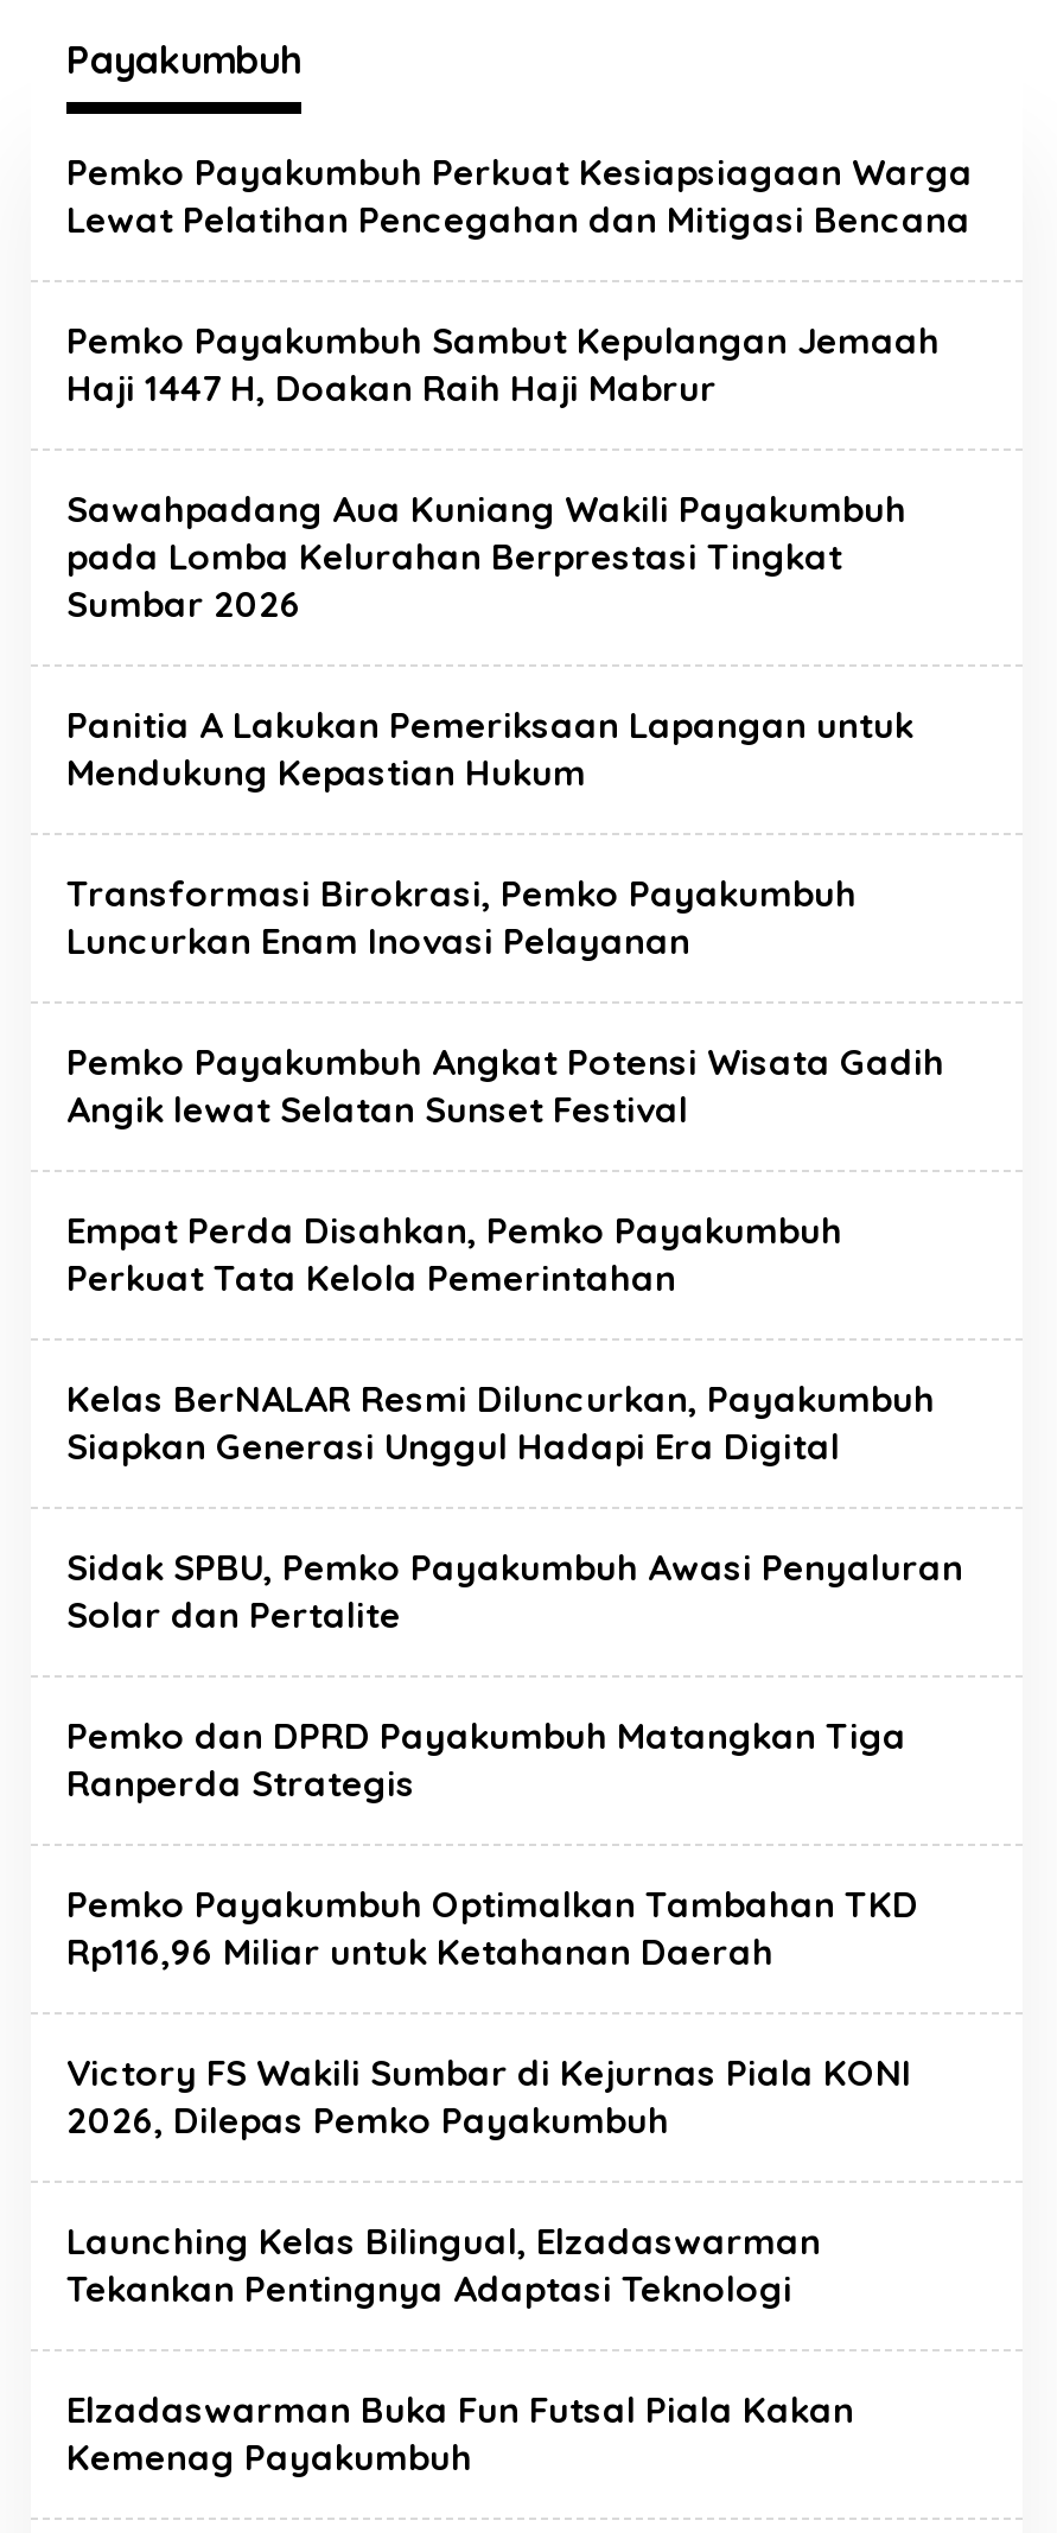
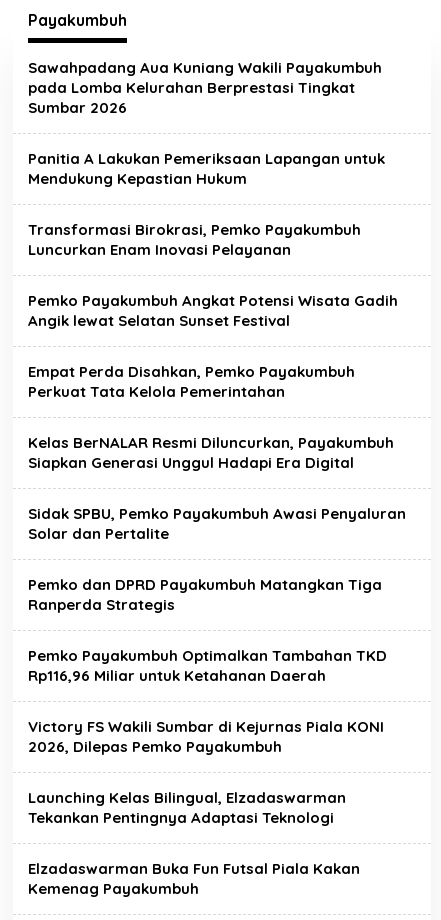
- Pemko Payakumbuh Perkuat Kesiapsiagaan Warga
- Lewat Pelatihan Pencegahan dan Mitigasi Bencana
- Pemko Payakumbuh Sambut Kepulangan Jemaah
- Haji 1447 H, Doakan Raih Haji Mabrur
